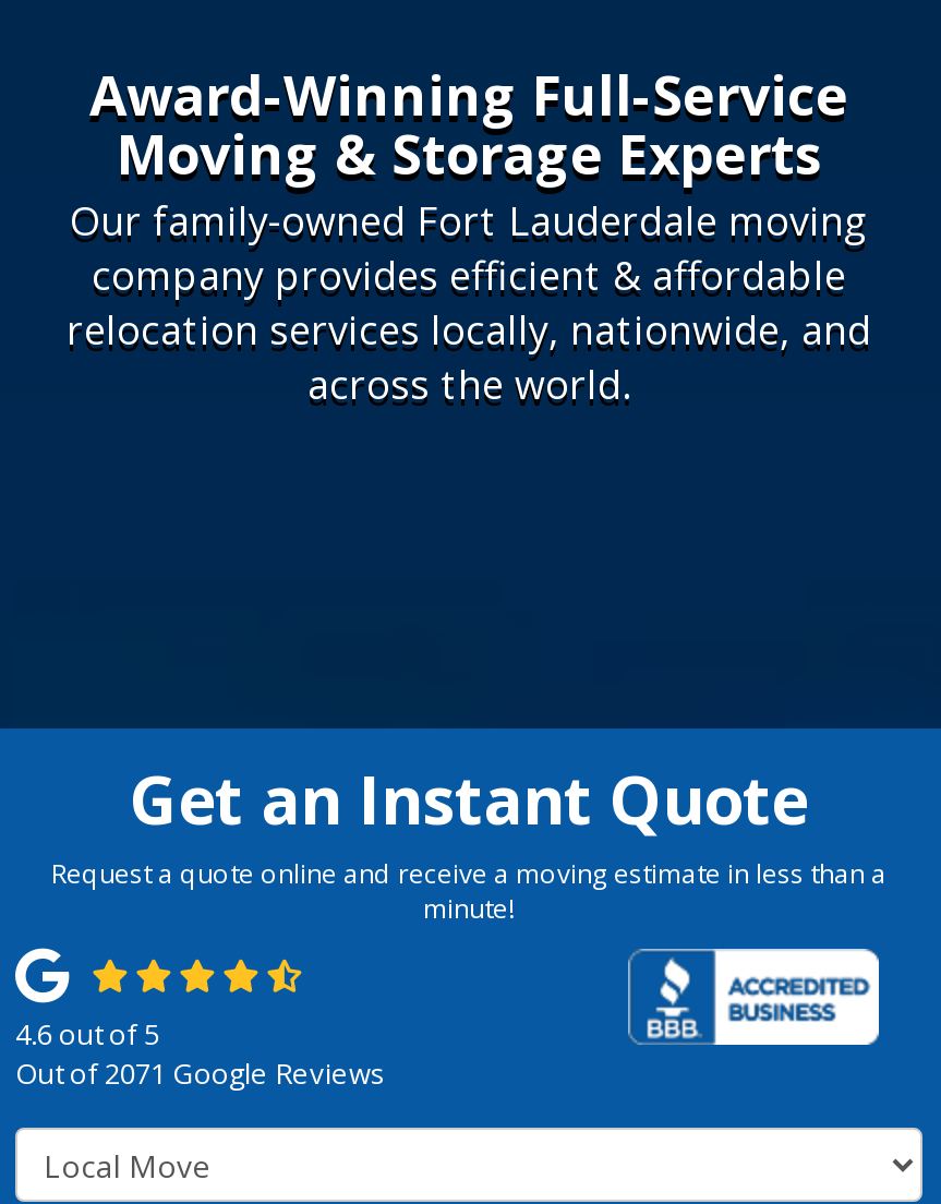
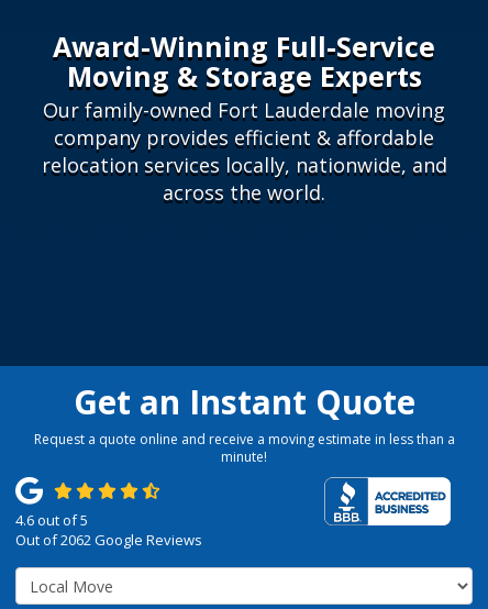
- Out of 2071 Google Reviews
+ Out of 2062 Google Reviews
